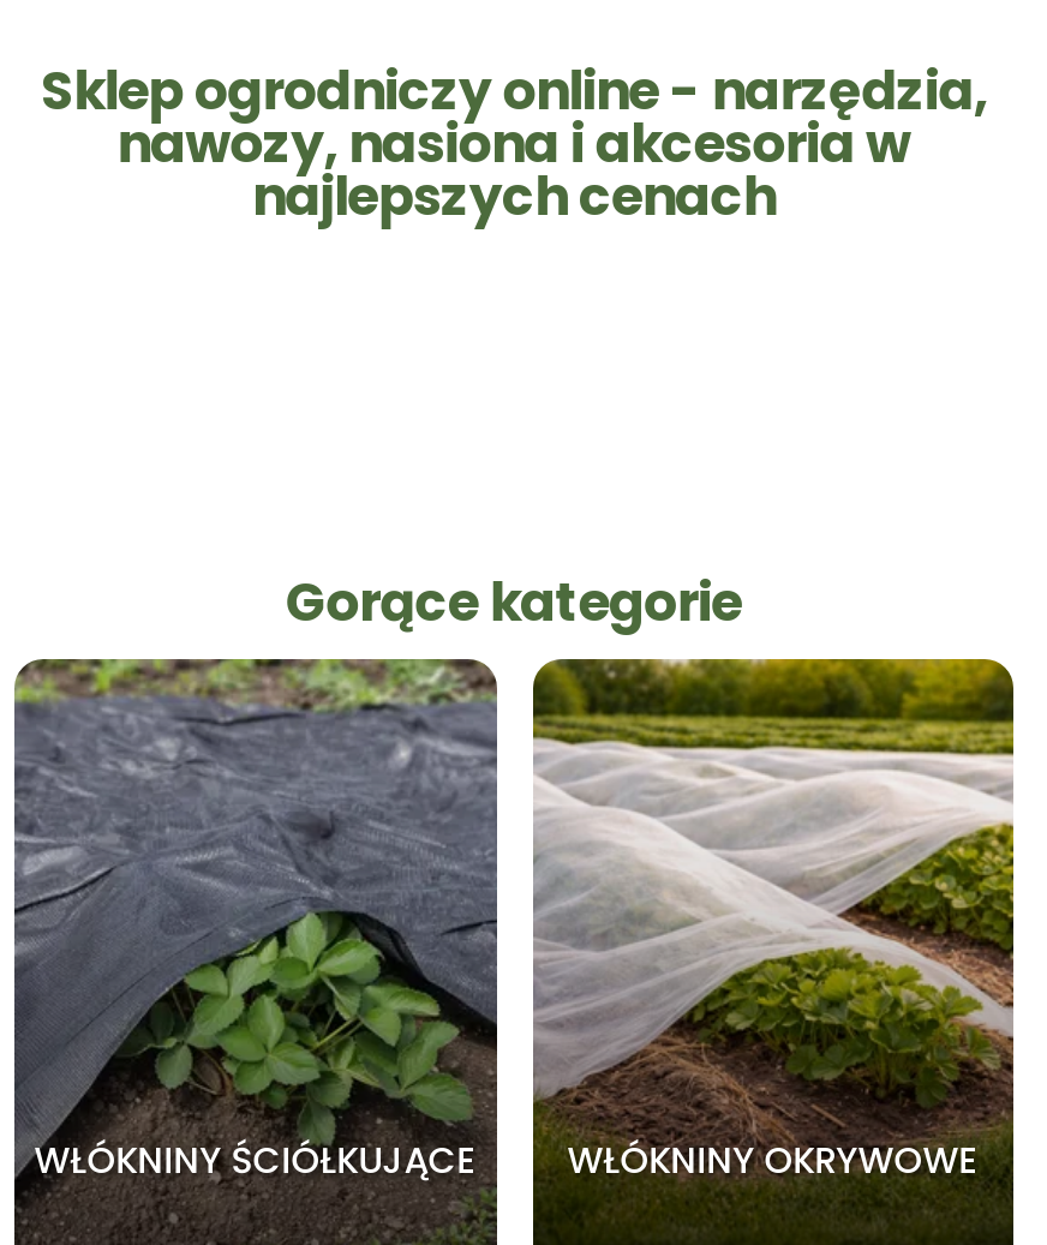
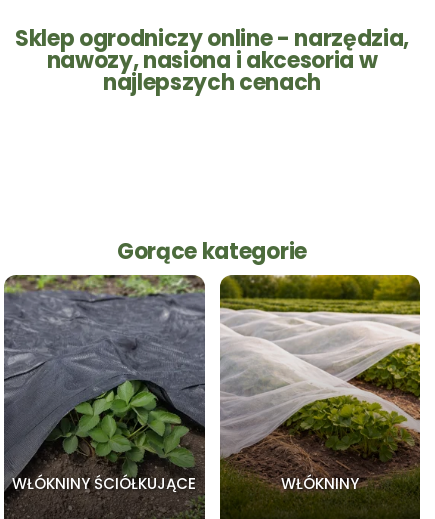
- WŁÓKNINY OKRYWOWE
+ WŁÓKNINY
